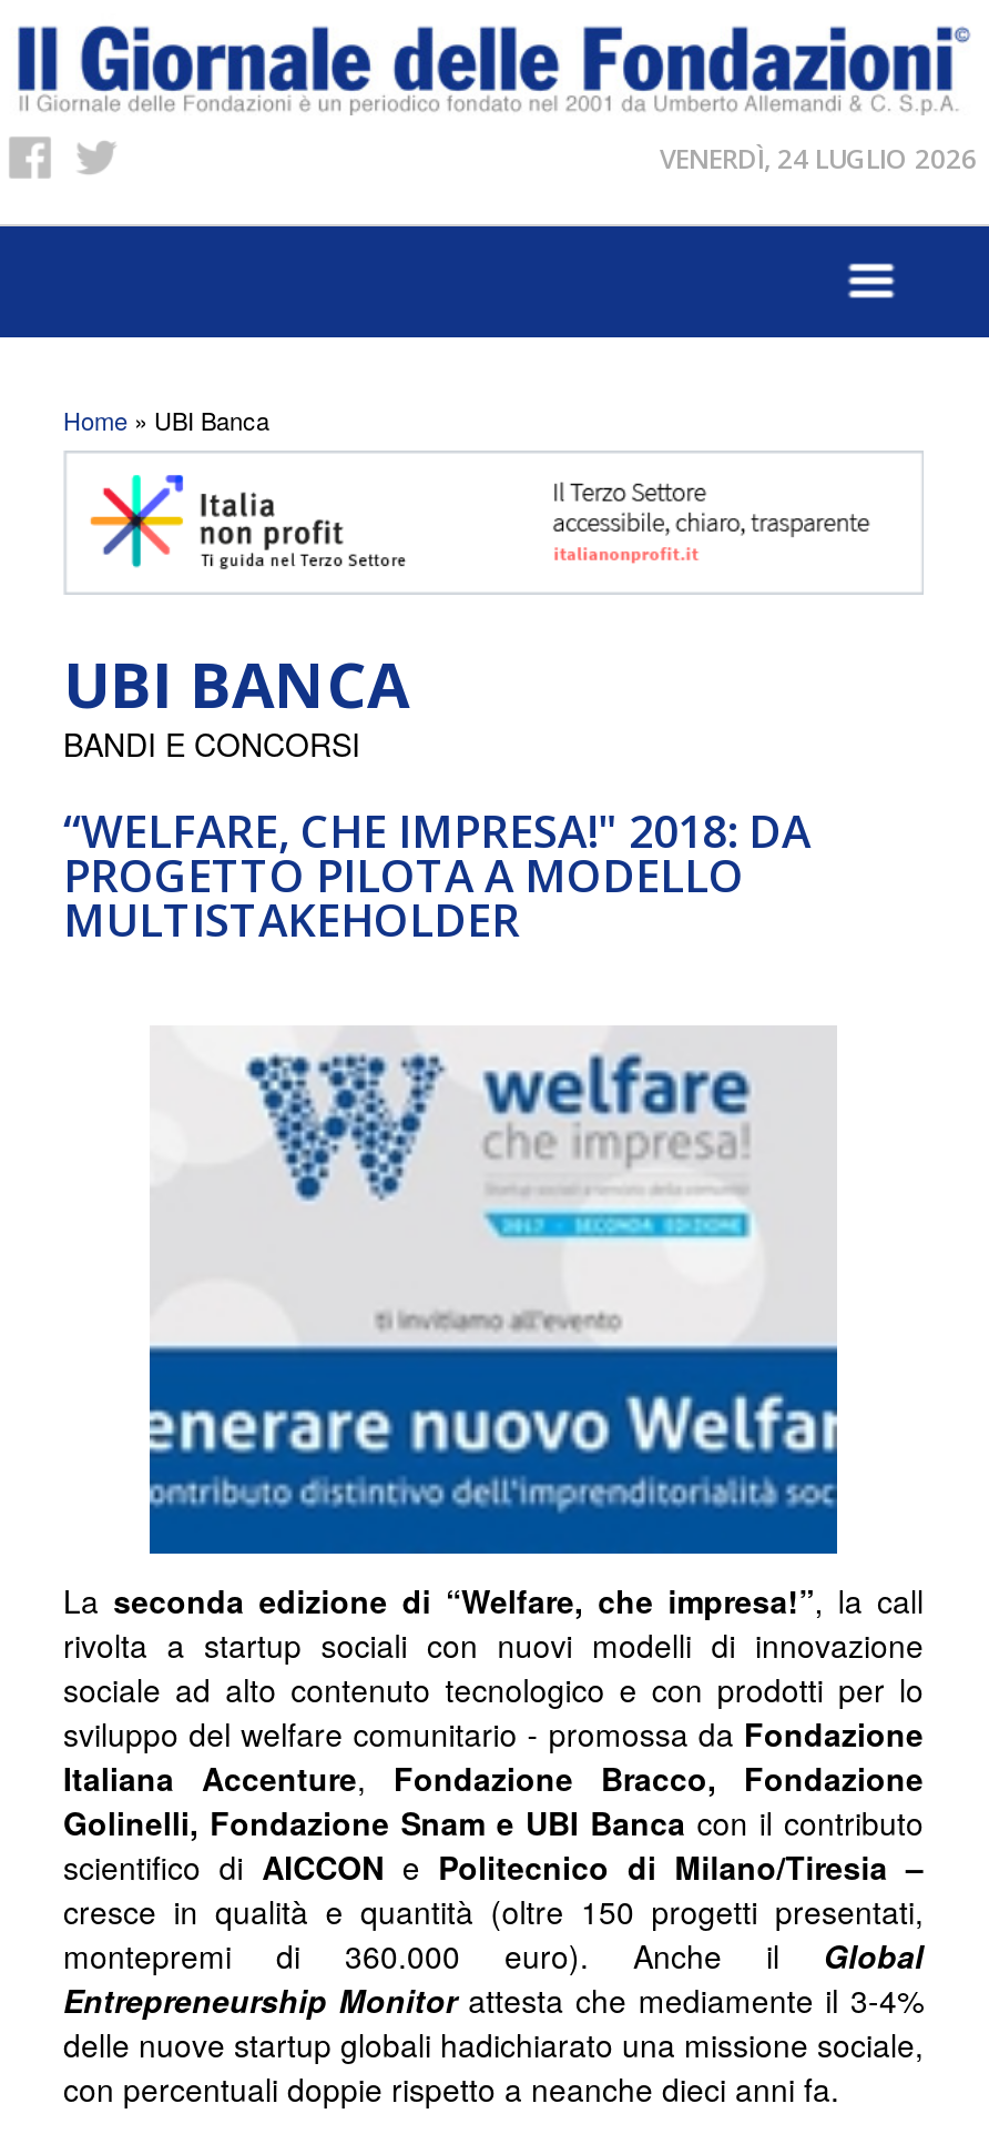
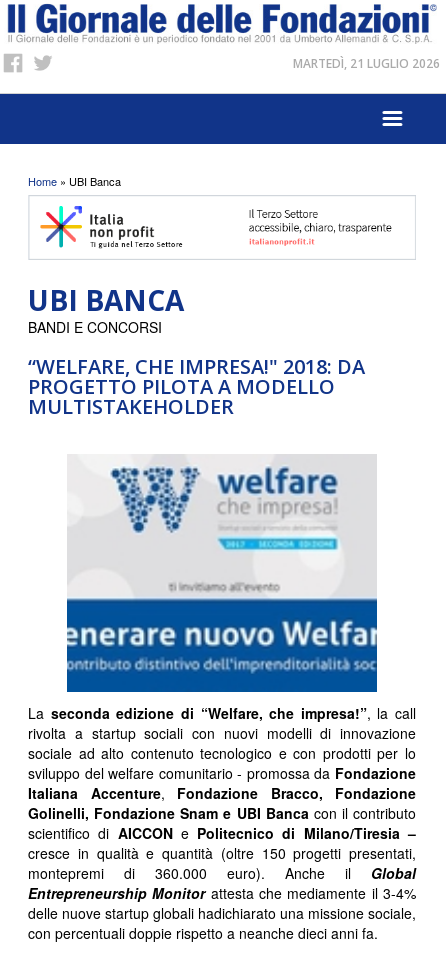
- VENERDÌ, 24 LUGLIO 2026
+ MARTEDÌ, 21 LUGLIO 2026
